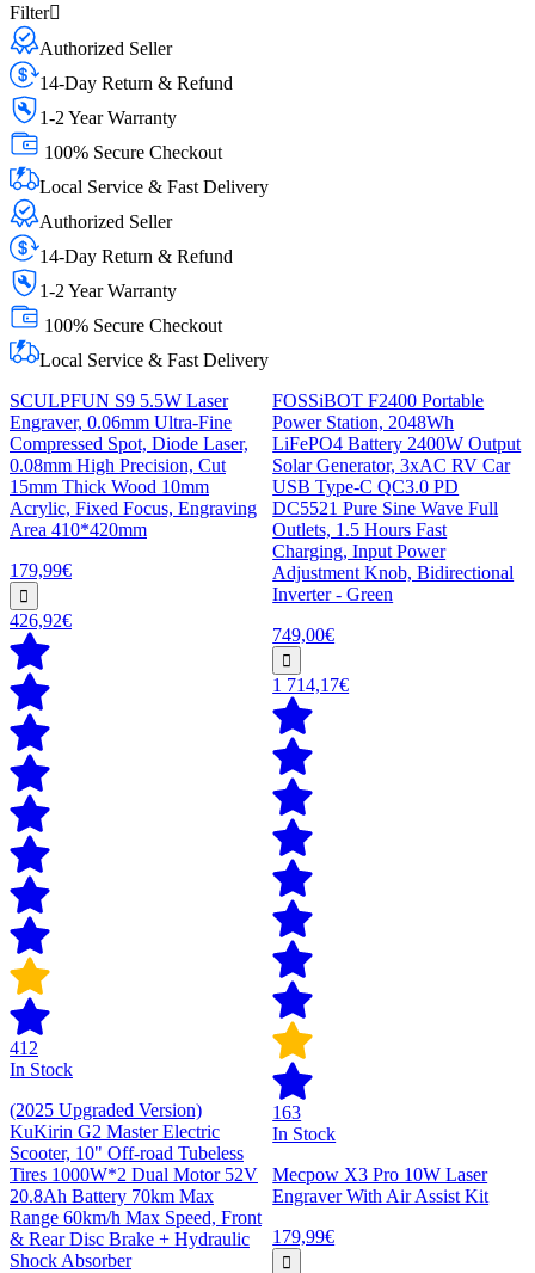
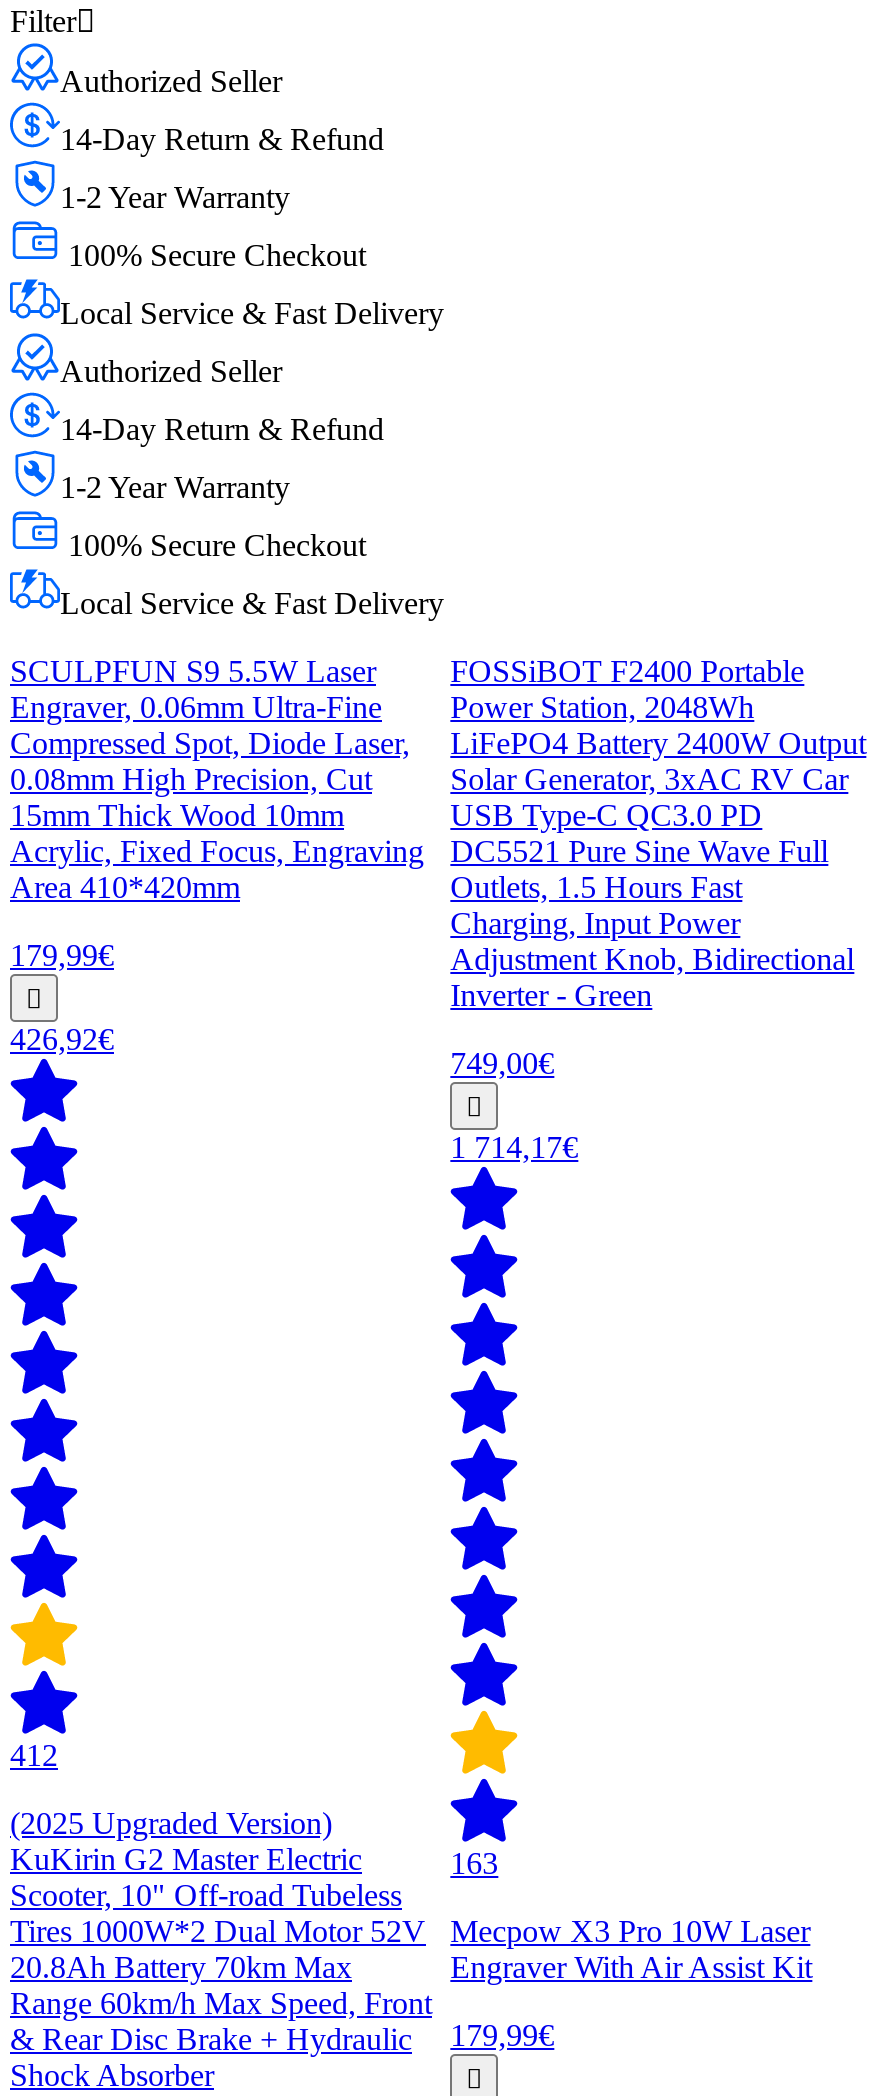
- In Stock

- In Stock
